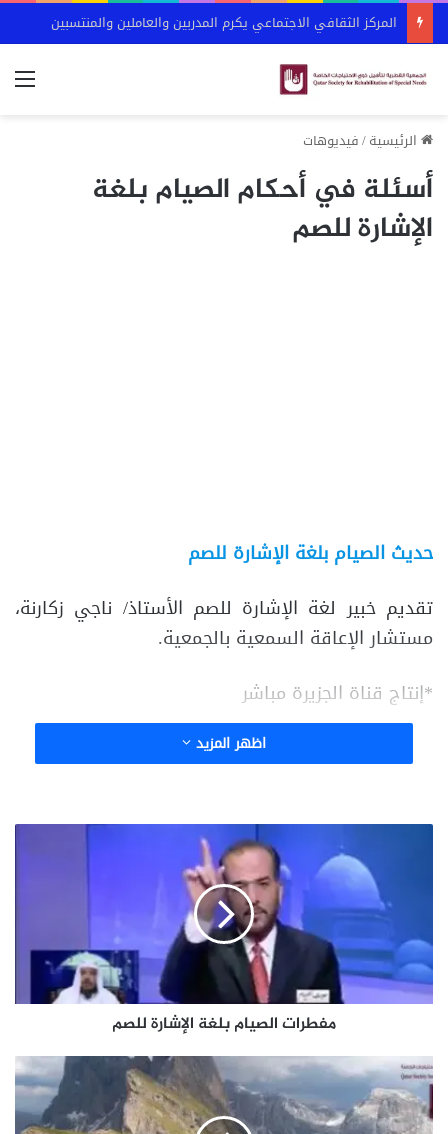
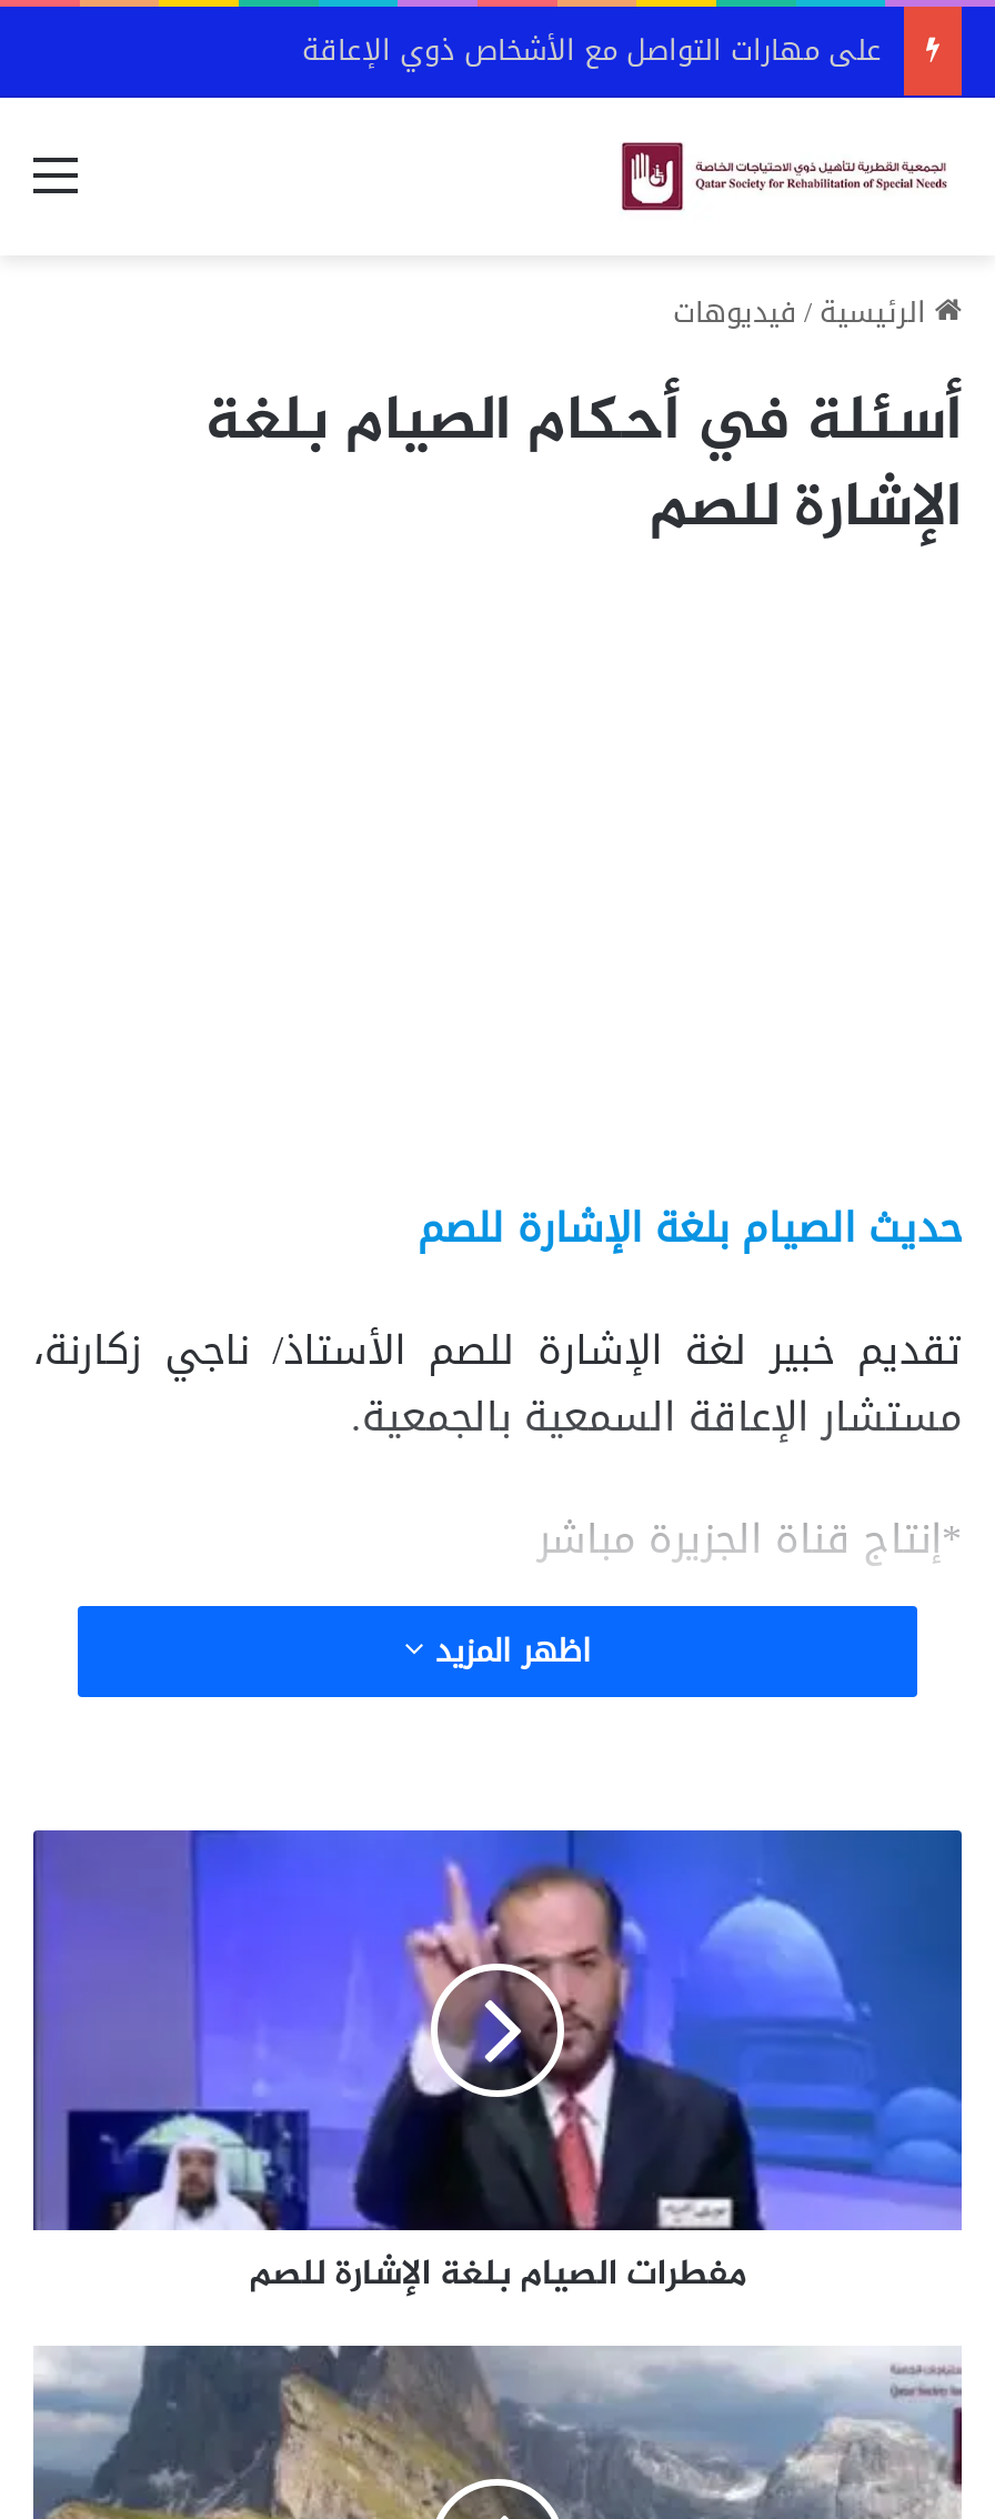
- المركز الثقافي الاجتماعي يكرم المدربين والعاملين والمنتسبين
+ على مهارات التواصل مع الأشخاص ذوي الإعاقة
